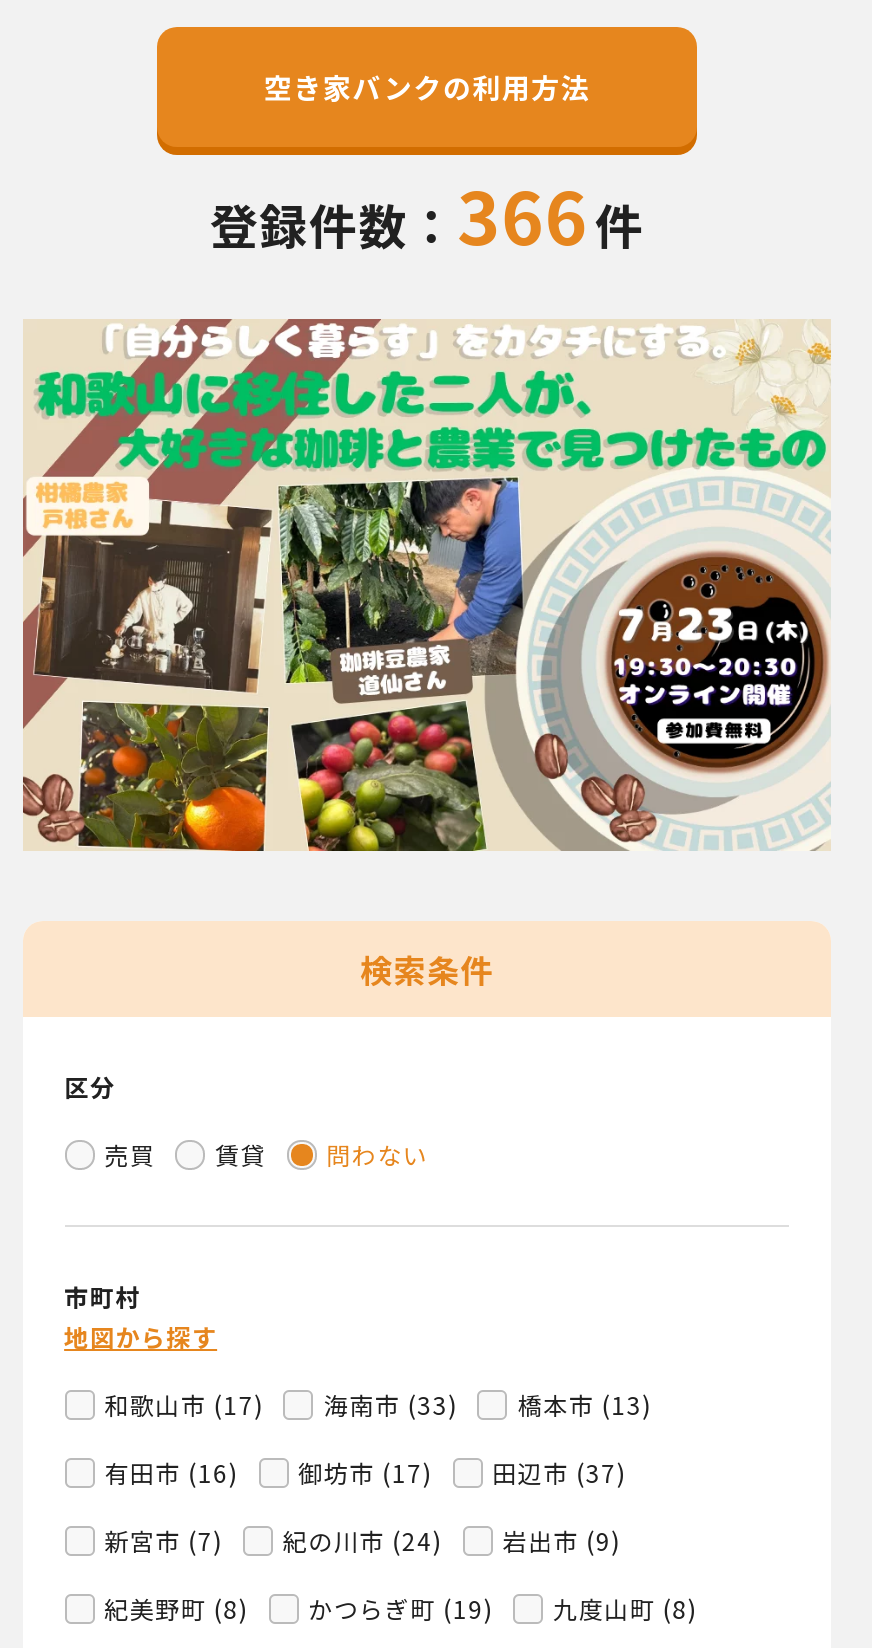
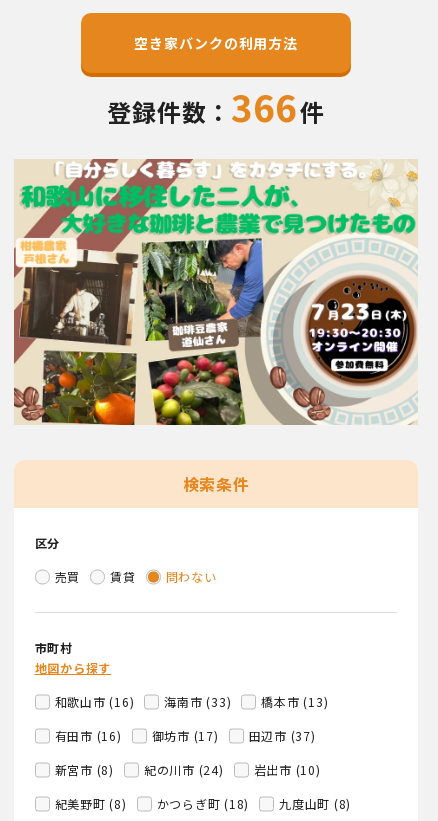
- 和歌山市 (17) 海南市 (33) 橋本市 (13)
+ 和歌山市 (16) 海南市 (33) 橋本市 (13)

- 新宮市 (7)
+ 新宮市 (8)

- 岩出市 (9)
+ 岩出市 (10)

- 紀美野町 (8) かつらぎ町 (19) 九度山町 (8)
+ 紀美野町 (8) かつらぎ町 (18) 九度山町 (8)
